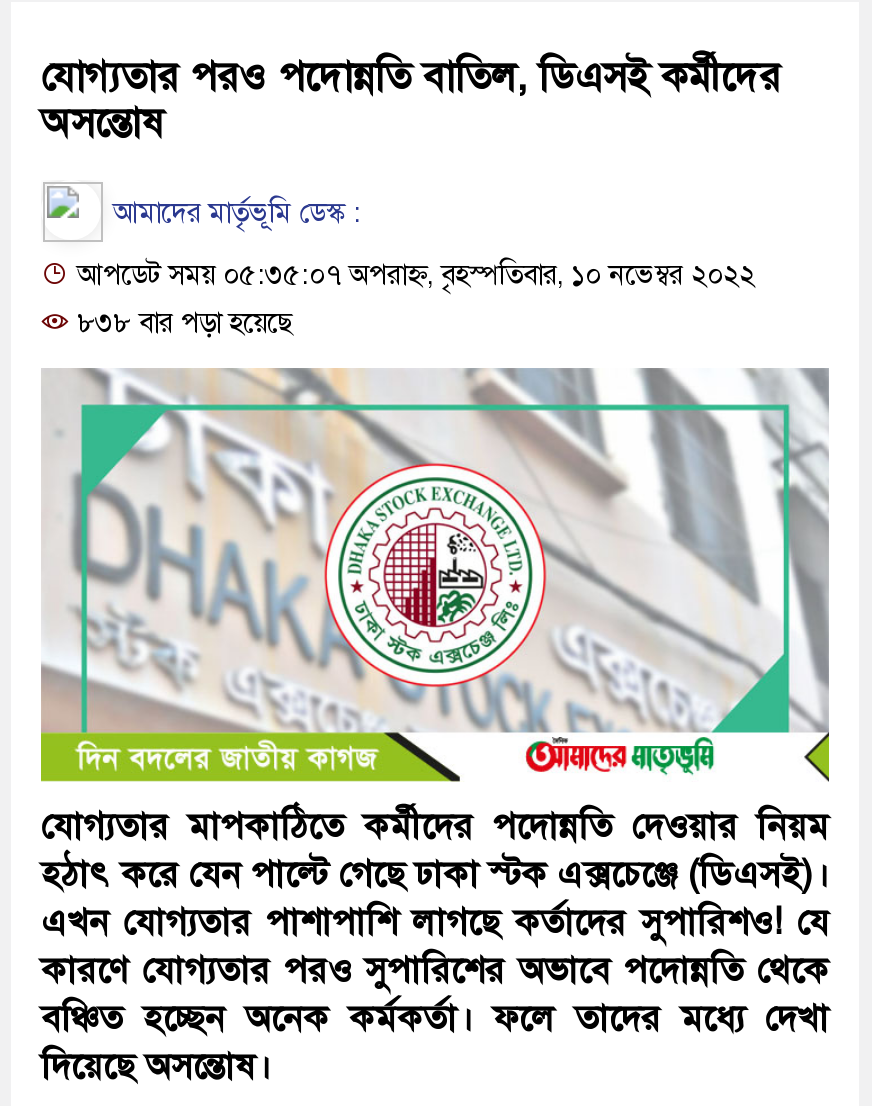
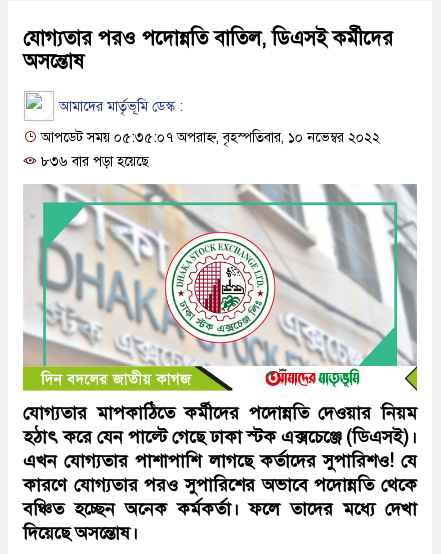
- ৮৩৮ বার পড়া হয়েছে
+ ৮৩৬ বার পড়া হয়েছে
